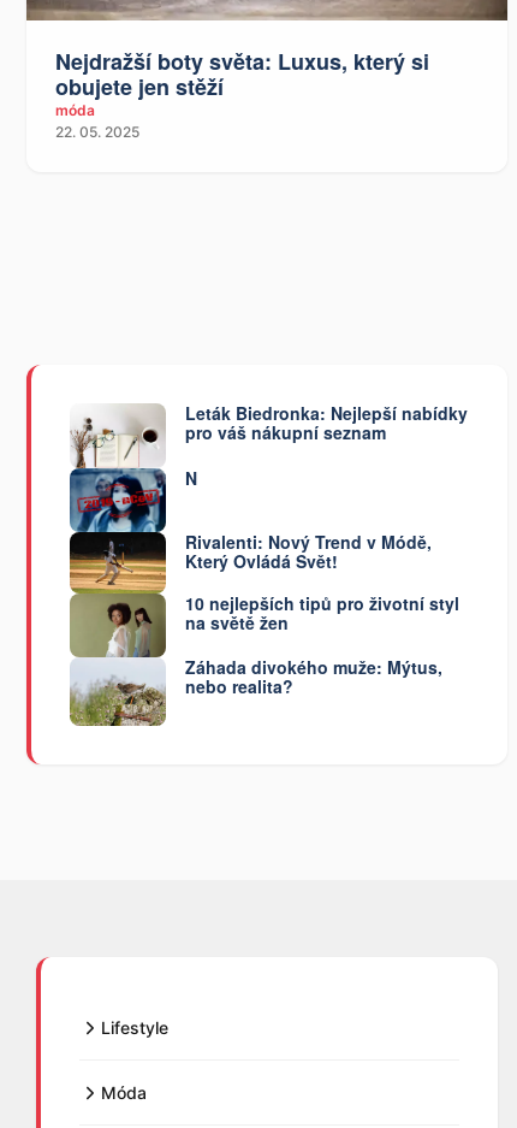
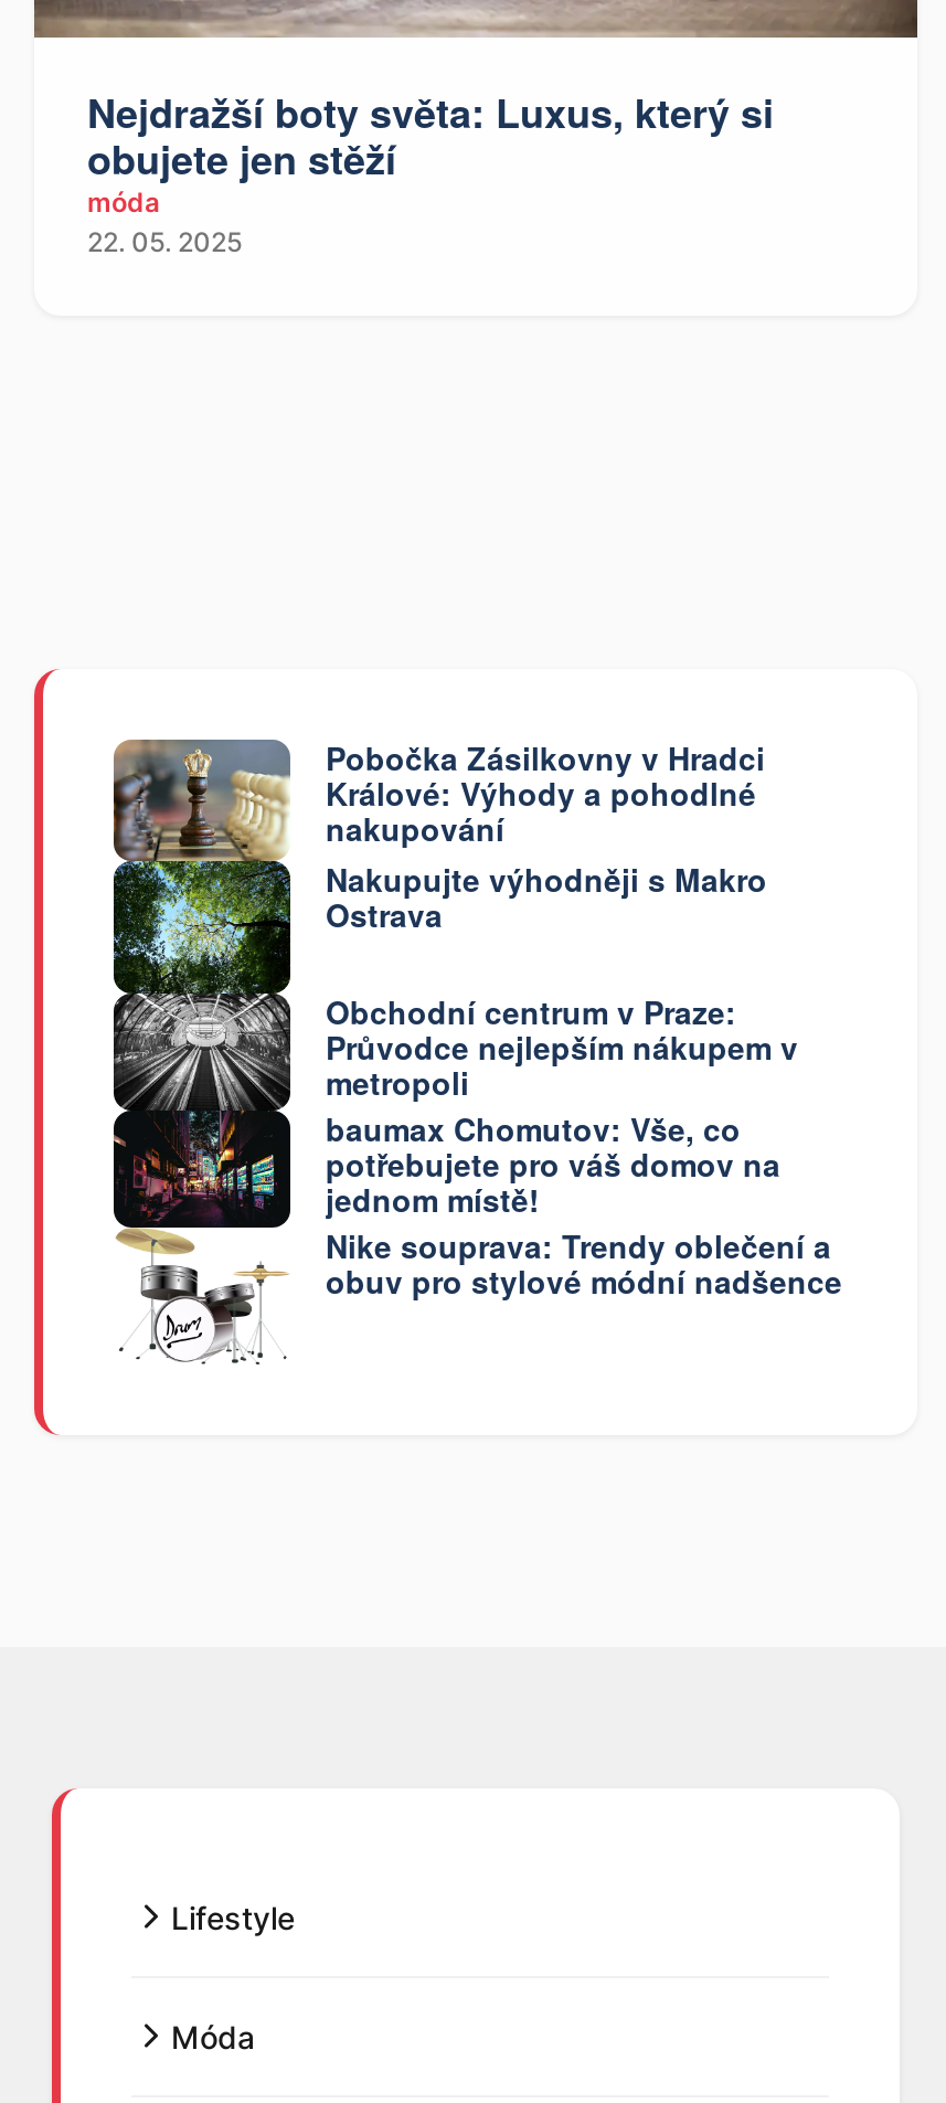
- [image]
- Leták Biedronka: Nejlepší nabídky
- pro váš nákupní seznam
- N
- Rivalenti: Nový Trend v Módě,
- Který Ovládá Svět!
- 10 nejlepších tipů pro životní styl
- na světě žen
- Záhada divokého muže: Mýtus,
- nebo realita?
+ [image]
+ Pobočka Zásilkovny v Hradci
+ Králové: Výhody a pohodlné
+ nakupování
+ Nakupujte výhodněji s Makro
+ Ostrava
+ Obchodní centrum v Praze:
+ Průvodce nejlepším nákupem v
+ metropoli
+ baumax Chomutov: Vše, co
+ potřebujete pro váš domov na
+ jednom místě!
+ Nike souprava: Trendy oblečení a
+ obuv pro stylové módní nadšence
